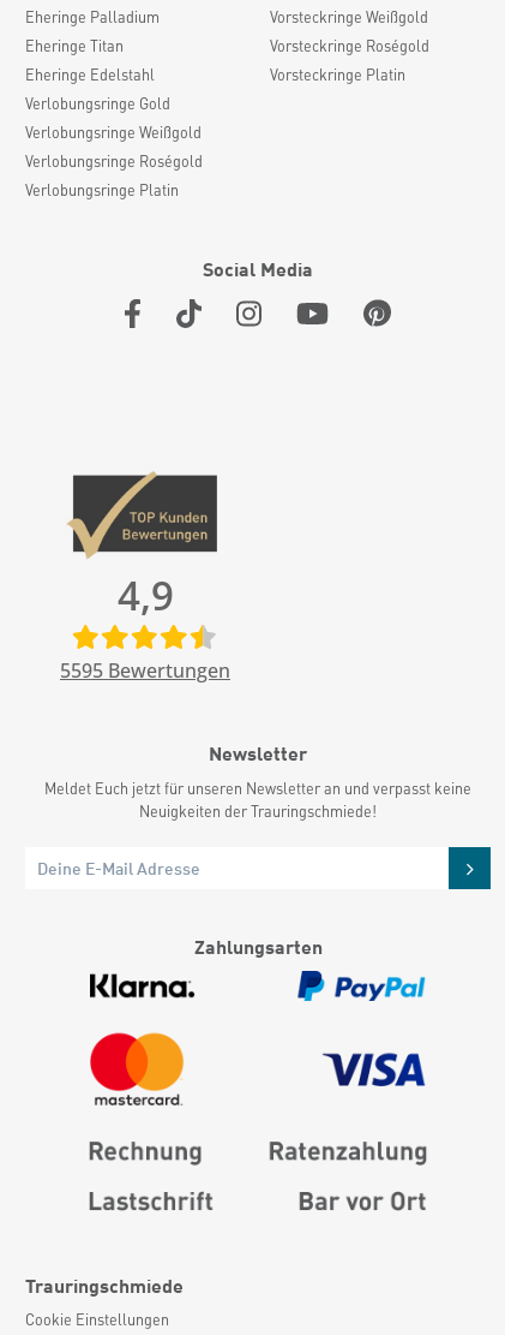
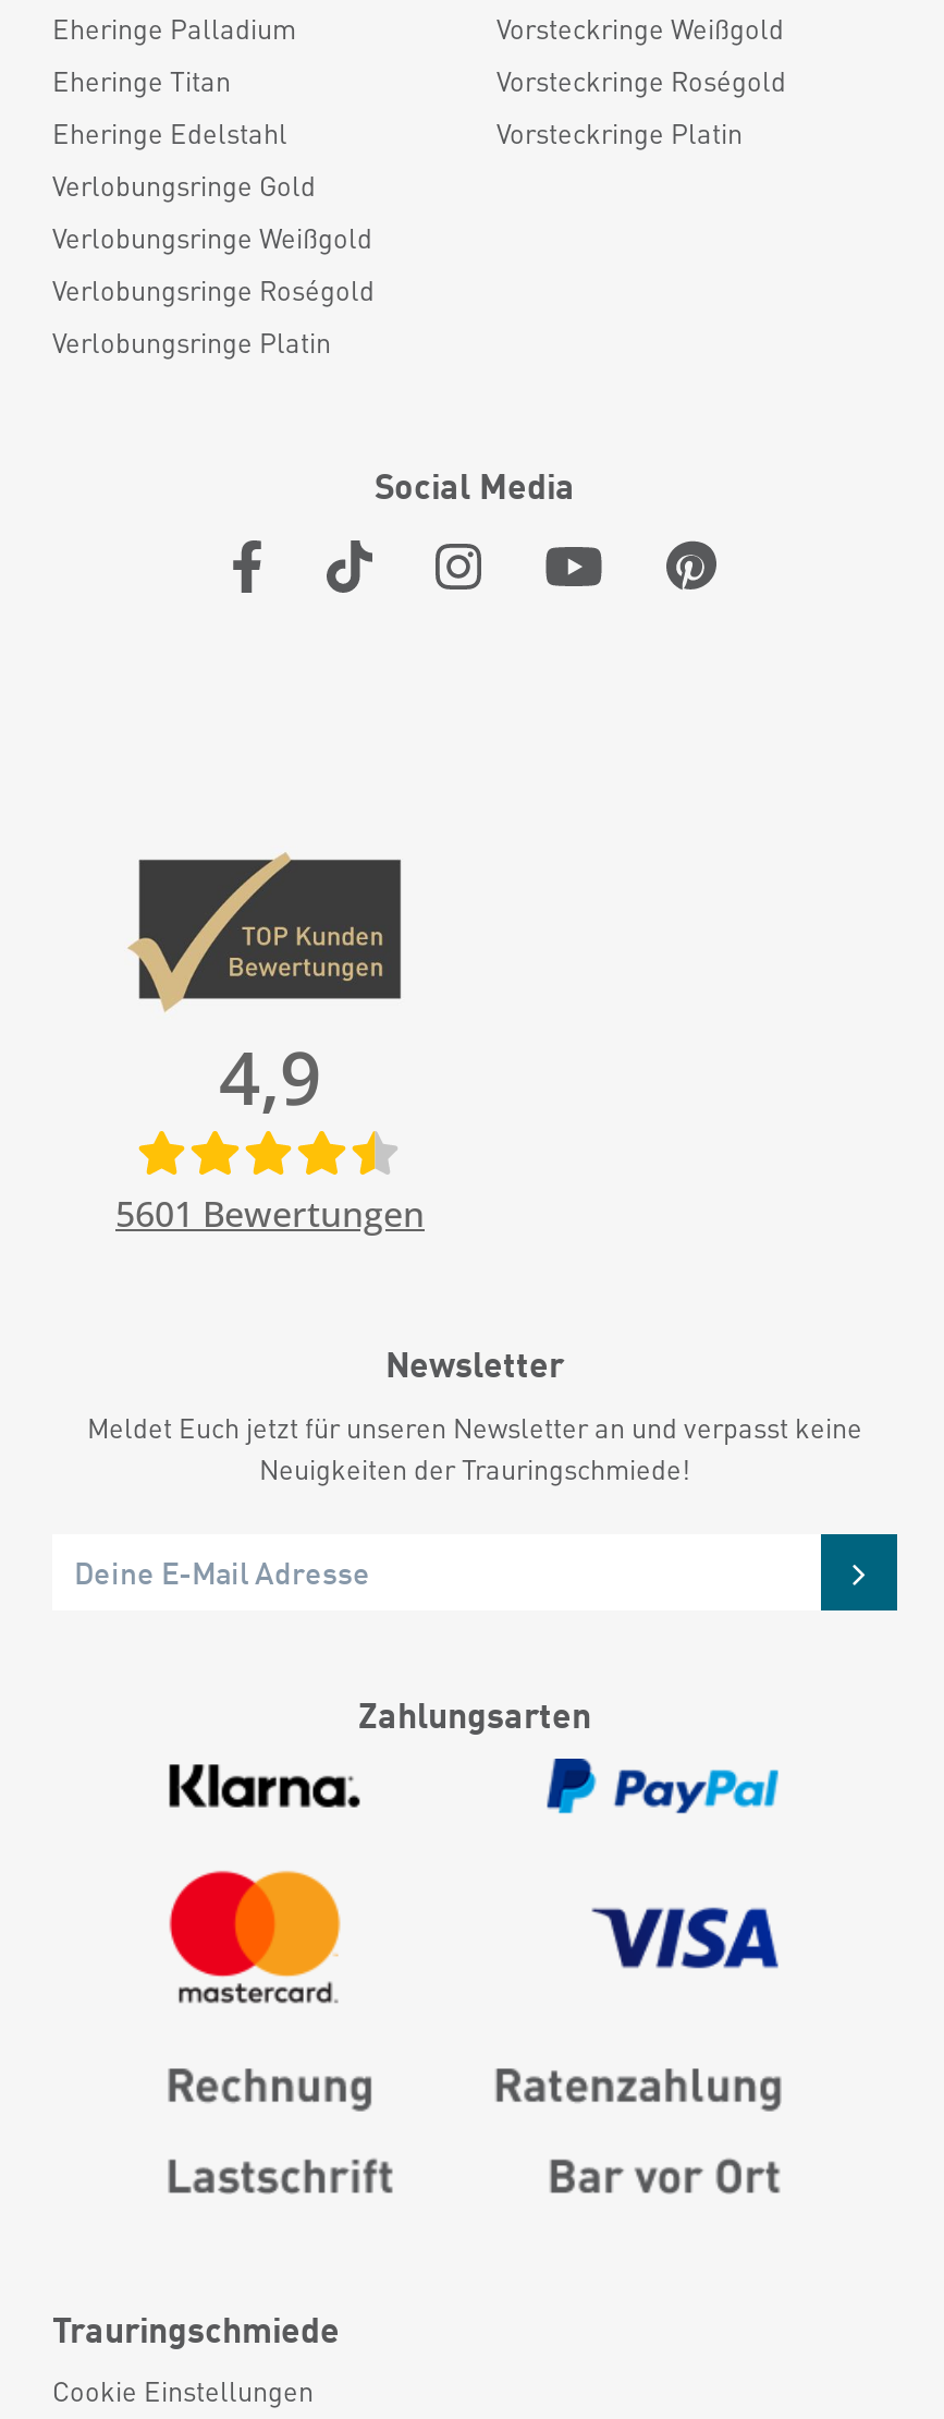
- 5595 Bewertungen
+ 5601 Bewertungen
